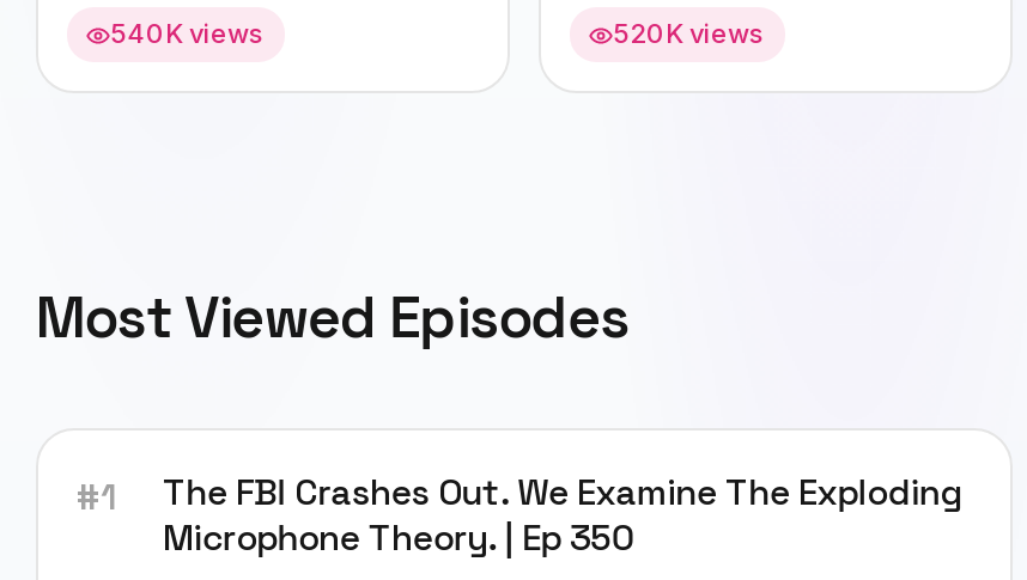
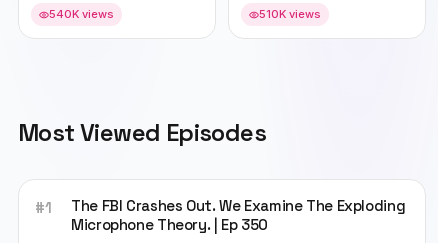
- 520K views
+ 510K views
